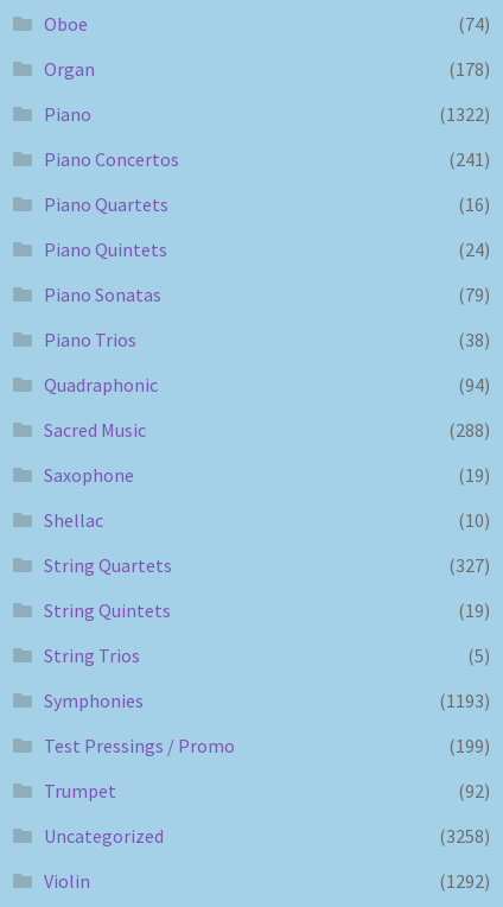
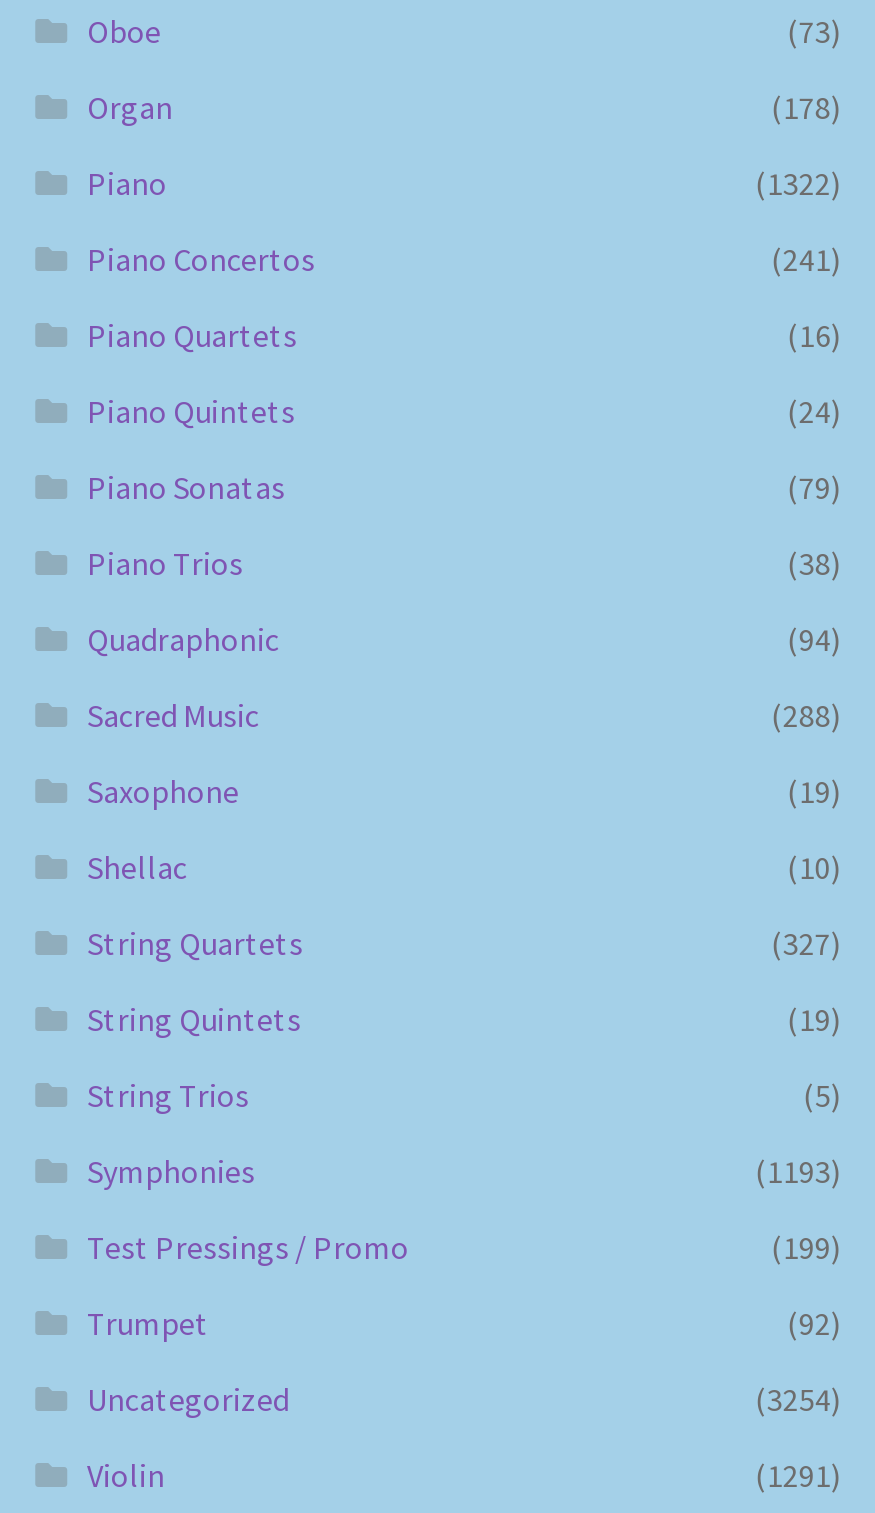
- (74)
+ (73)

- (3258)
+ (3254)

- (1292)
+ (1291)
